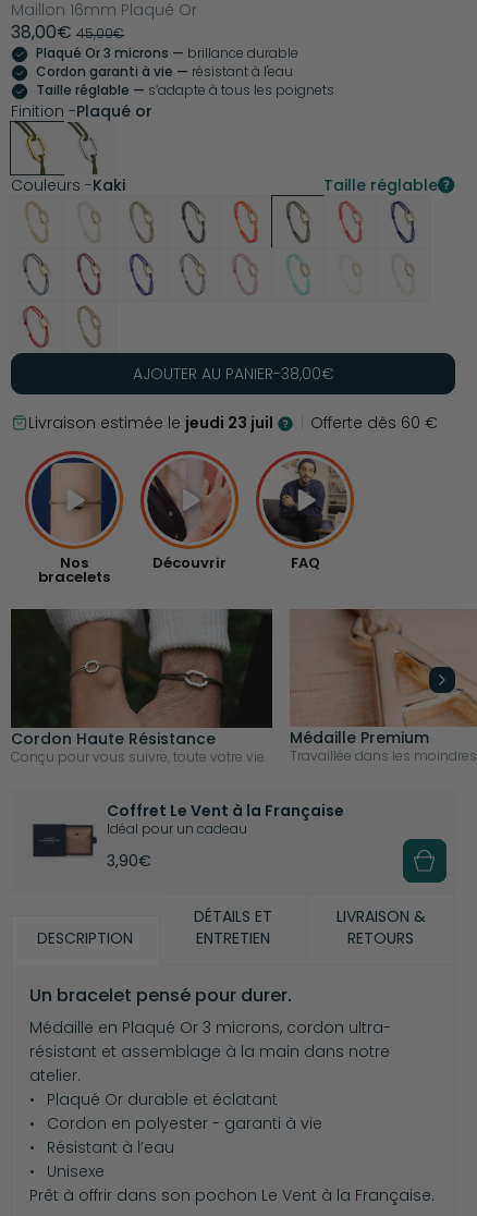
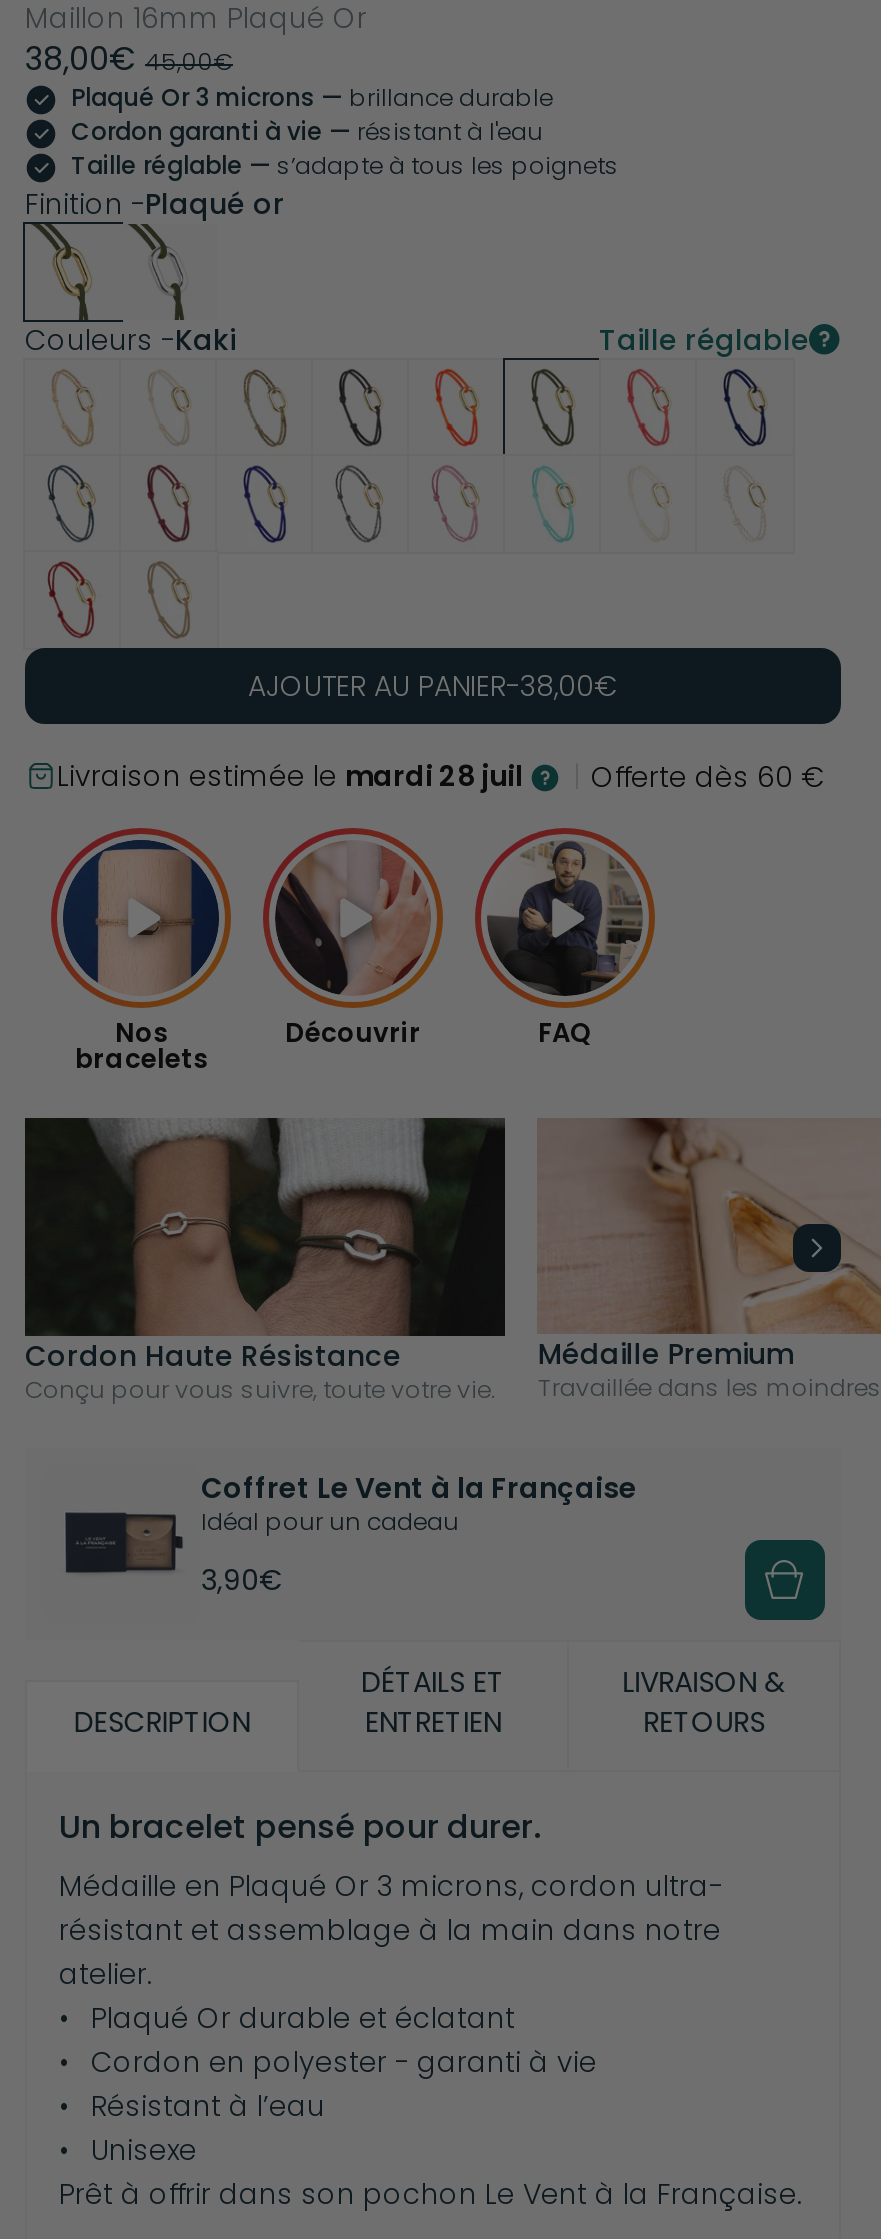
- Livraison estimée le jeudi 23 juil
+ Livraison estimée le mardi 28 juil
